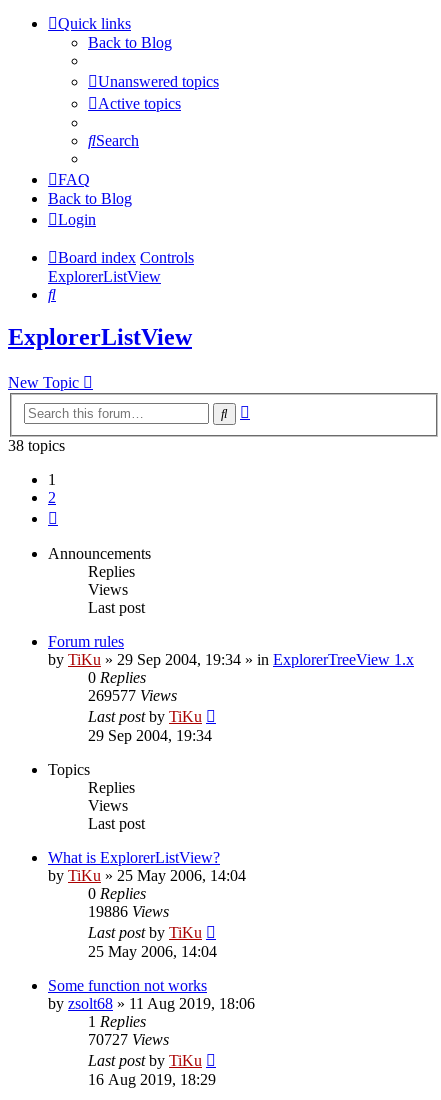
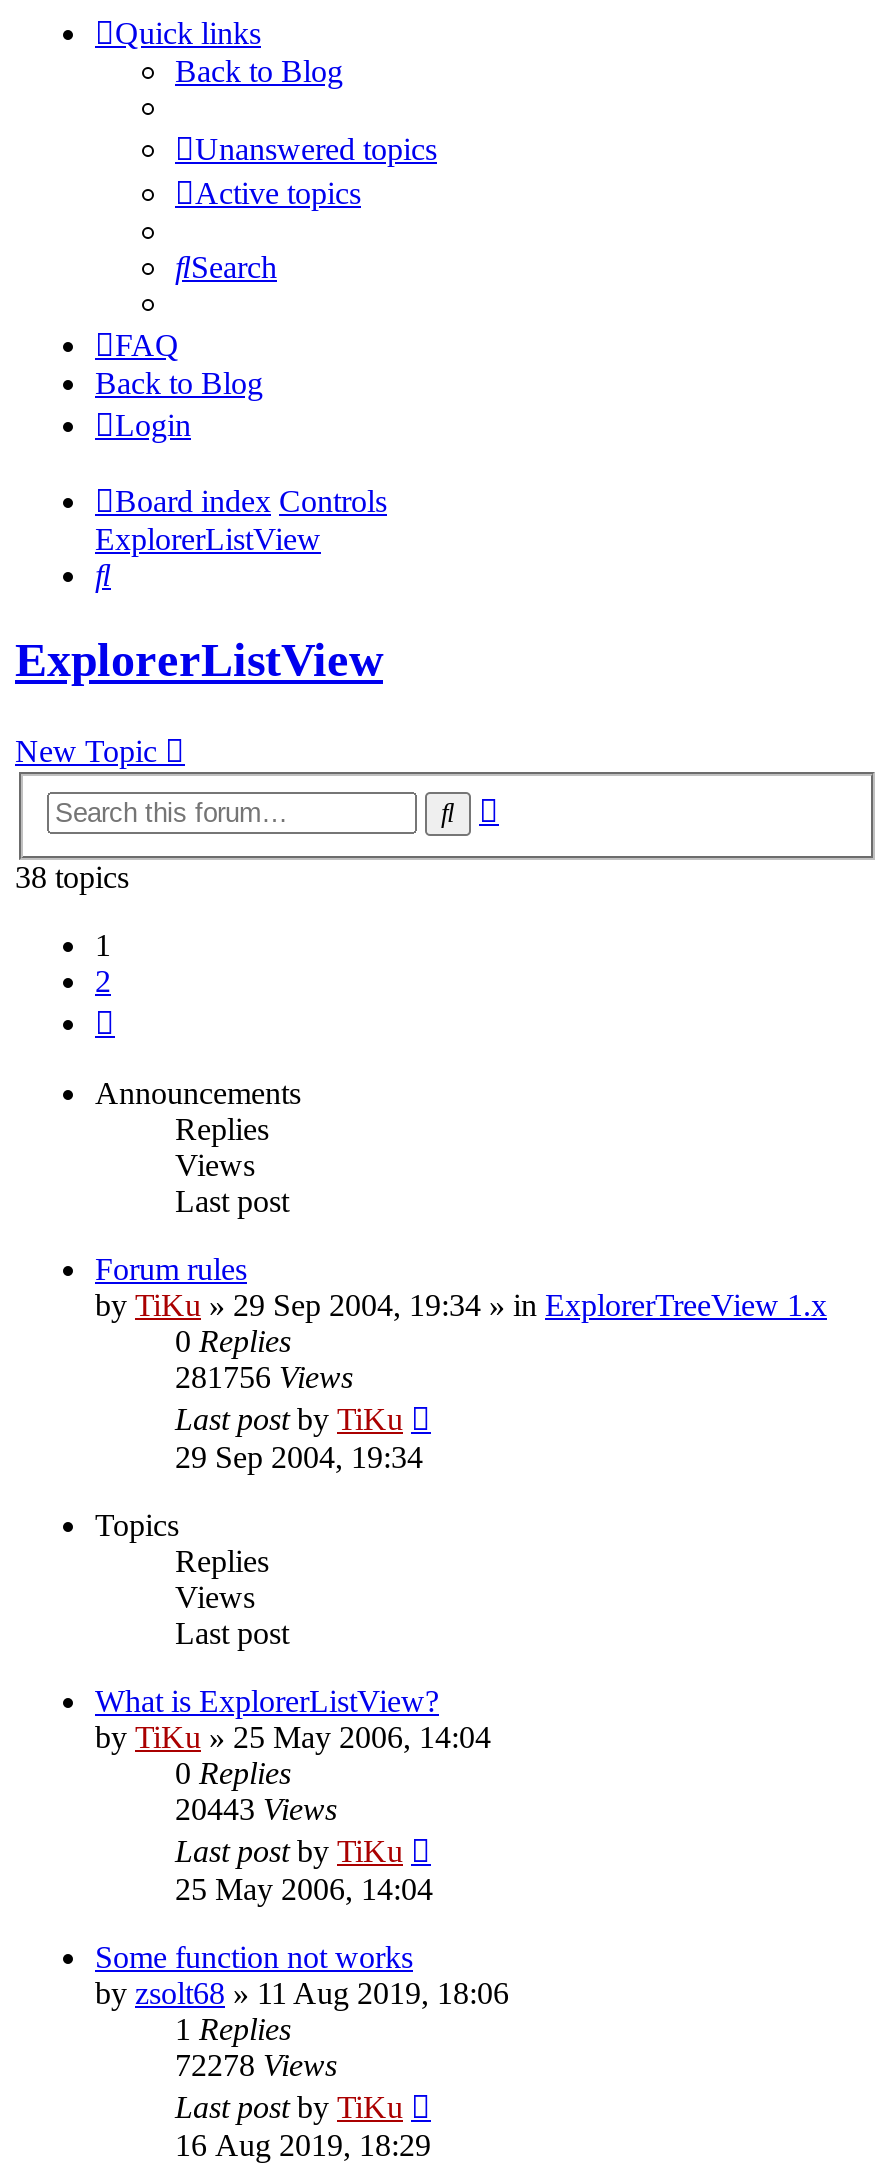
- 269577 Views
+ 281756 Views

- 19886 Views
+ 20443 Views

- 70727 Views
+ 72278 Views
